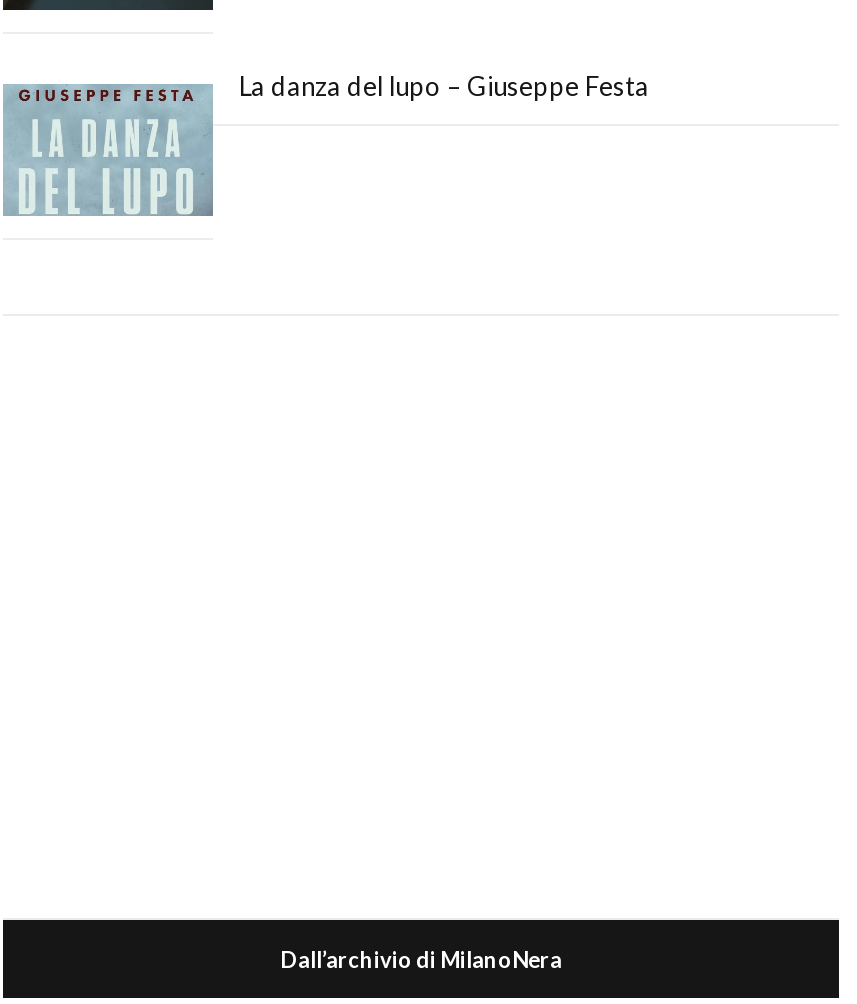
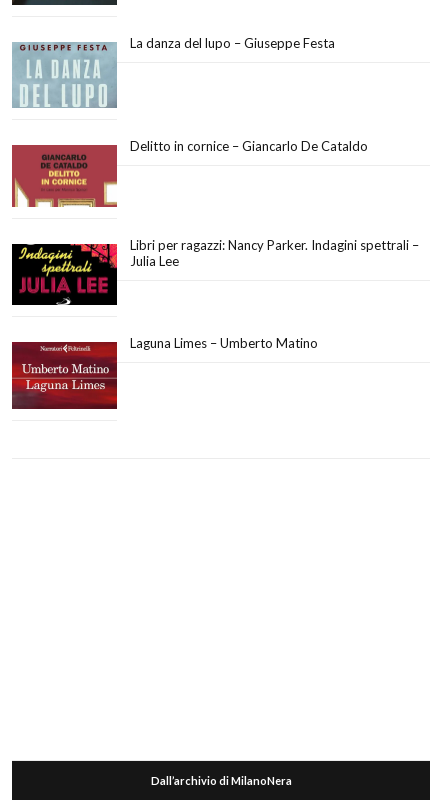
+ [image]
+ Delitto in cornice – Giancarlo De Cataldo

+ [image]
+ Laguna Limes – Umberto Matino

+ [image]
+ Libri per ragazzi: Nancy Parker. Indagini spettrali –
+ Julia Lee
